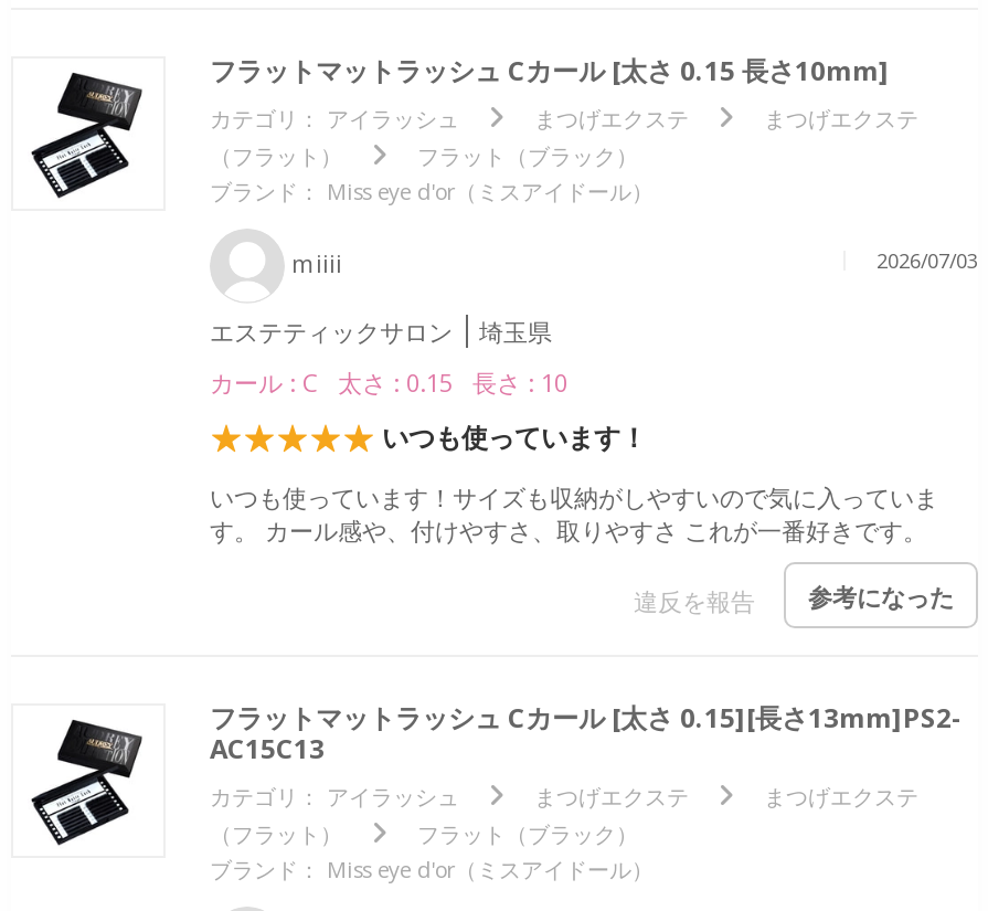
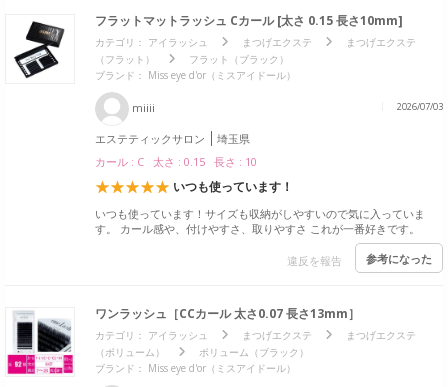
- [image]
- フラットマットラッシュ Cカール [太さ 0.15][長さ13mm]PS2-
- AC15C13
+ [image]
+ ワンラッシュ［CCカール 太さ0.07 長さ13mm］

- （フラット）
- フラット（ブラック）
+ （ボリューム）
+ ボリューム（ブラック）
